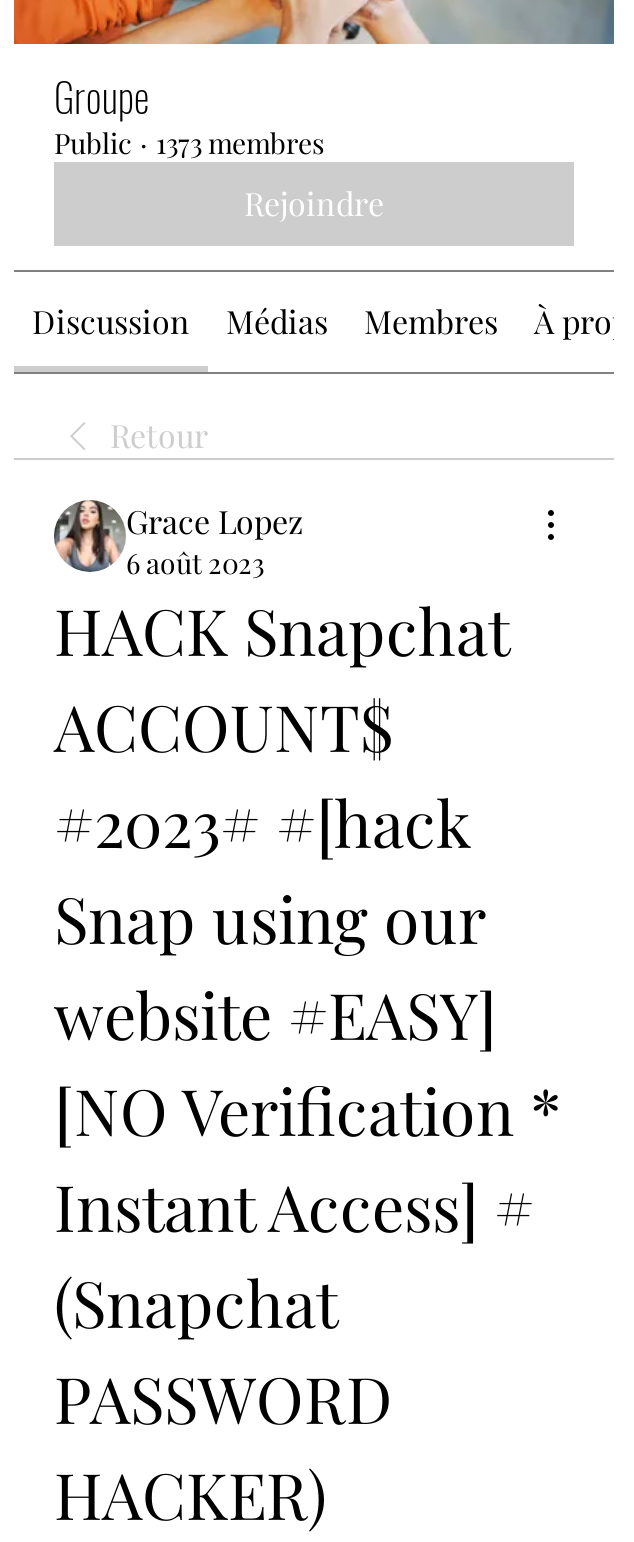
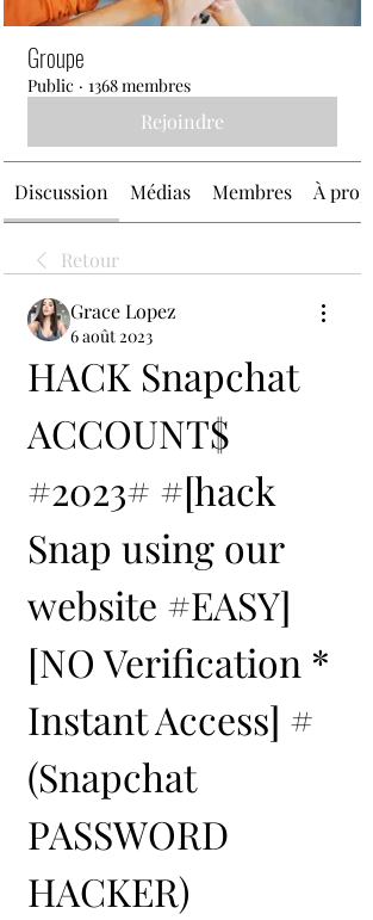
- Public · 1373 membres
+ Public · 1368 membres
